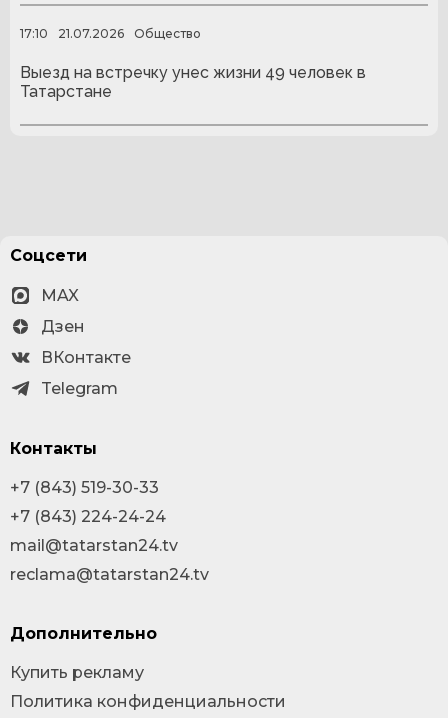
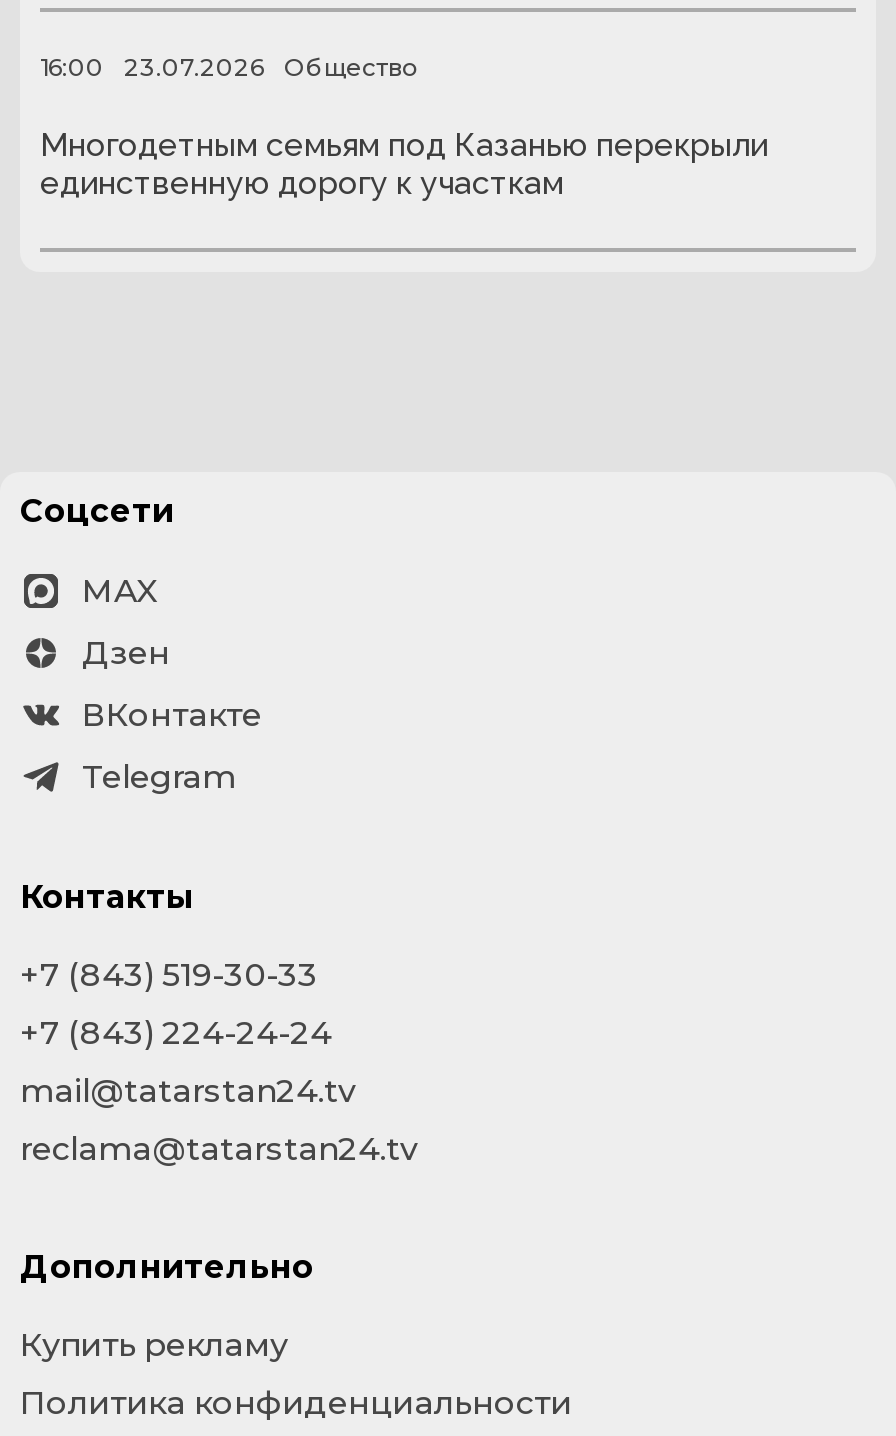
- 17:10
+ 16:00

- 21.07.2026
+ 23.07.2026

- Выезд на встречку унес жизни 49 человек в
- Татарстане
+ Многодетным семьям под Казанью перекрыли
+ единственную дорогу к участкам
